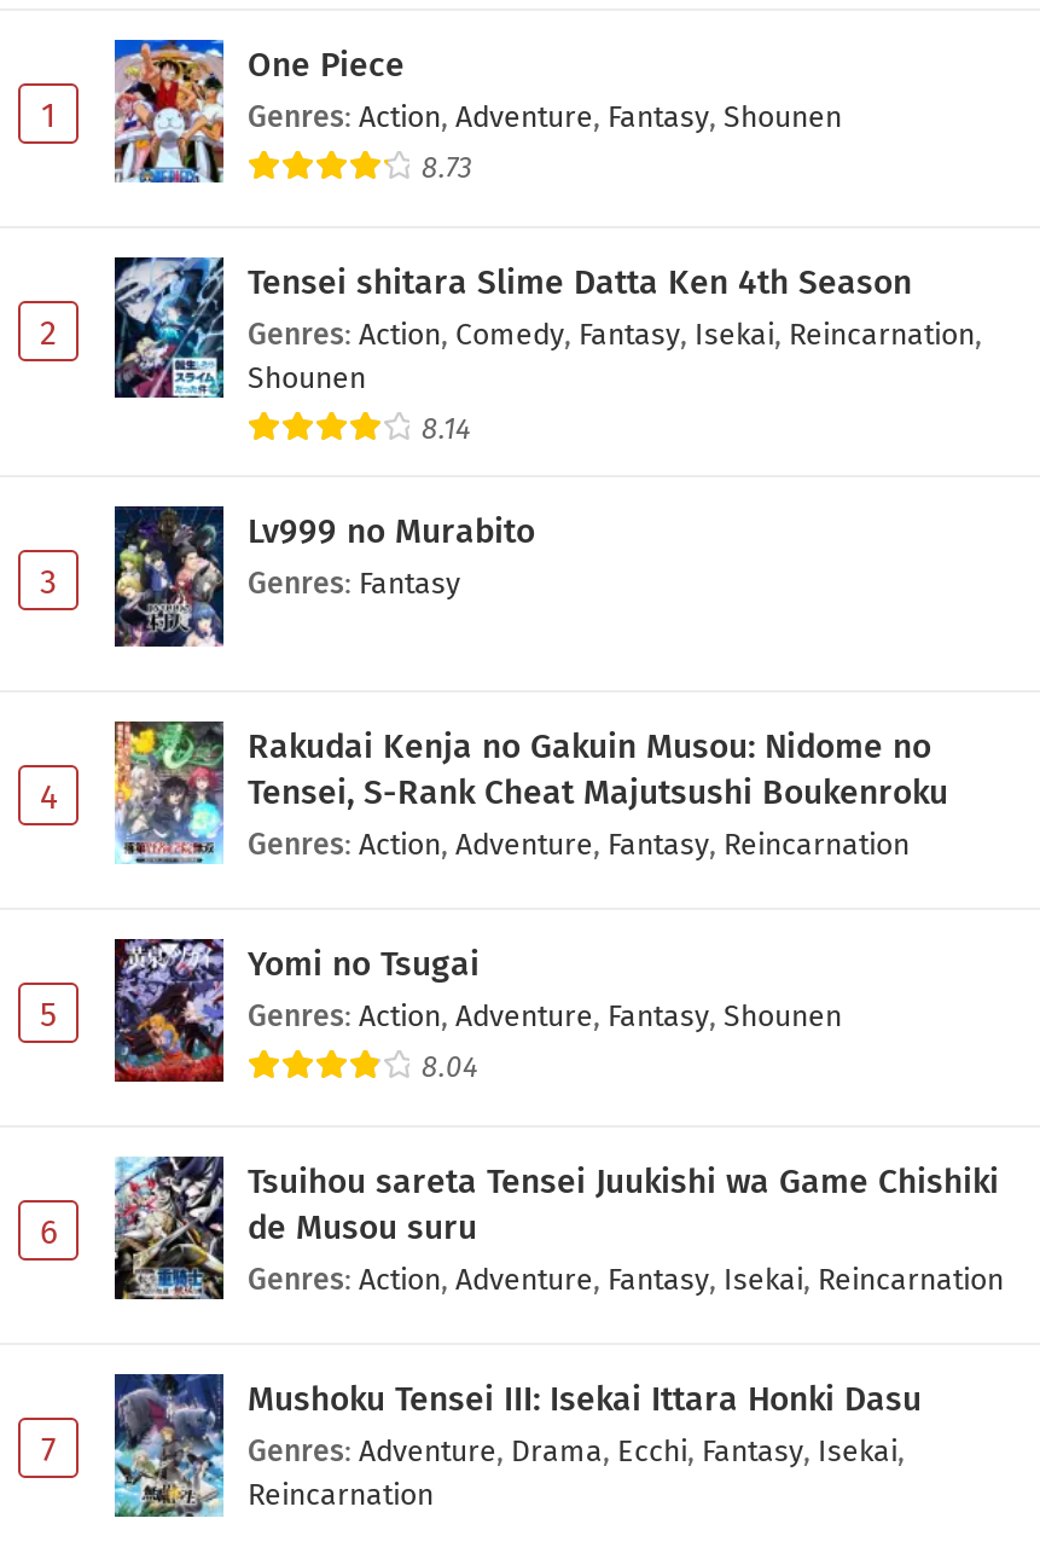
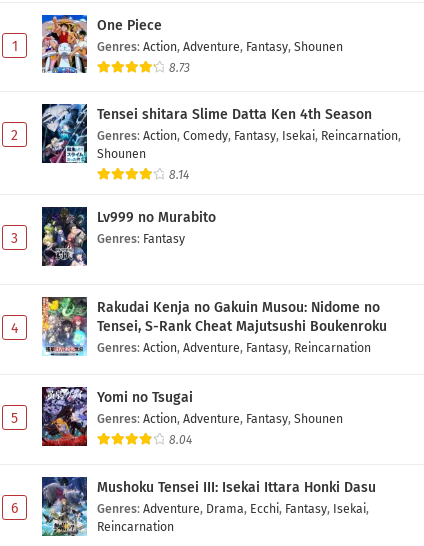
- [image]
- Tsuihou sareta Tensei Juukishi wa Game Chishiki
- de Musou suru
- Genres: Action, Adventure, Fantasy, Isekai, Reincarnation

- 7
